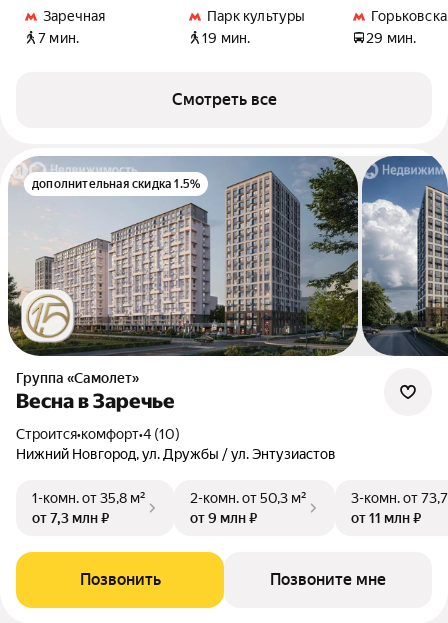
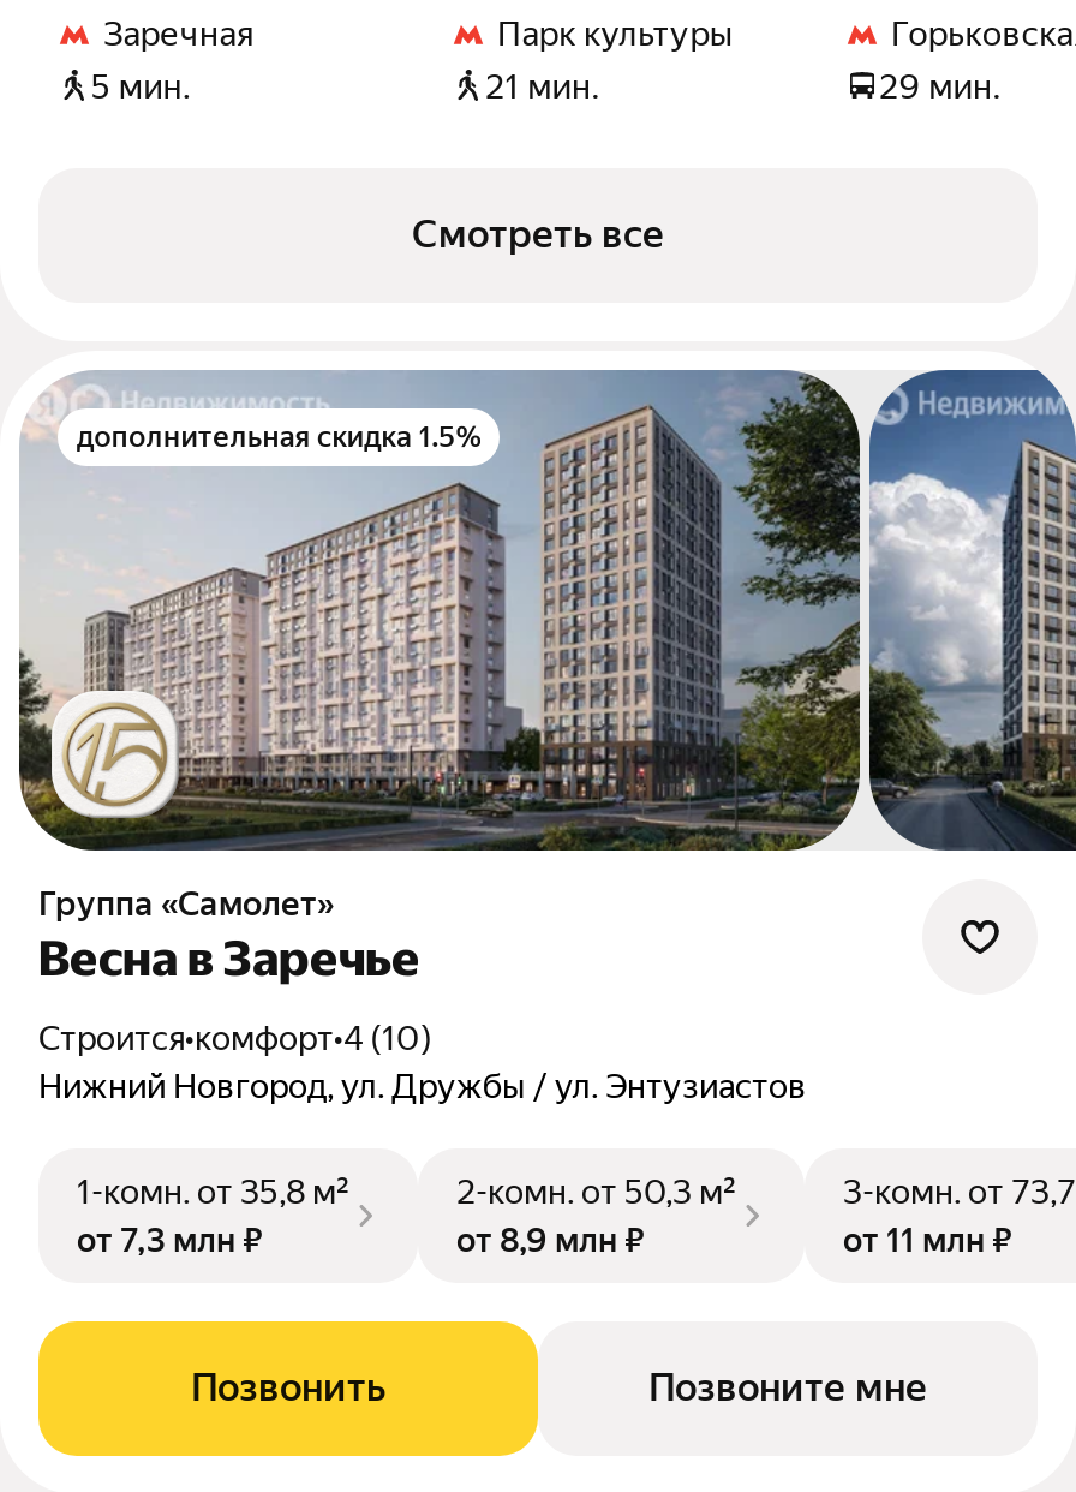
- 7 мин.
+ 5 мин.

- 19 мин.
+ 21 мин.

- от 9 млн ₽
+ от 8,9 млн ₽
